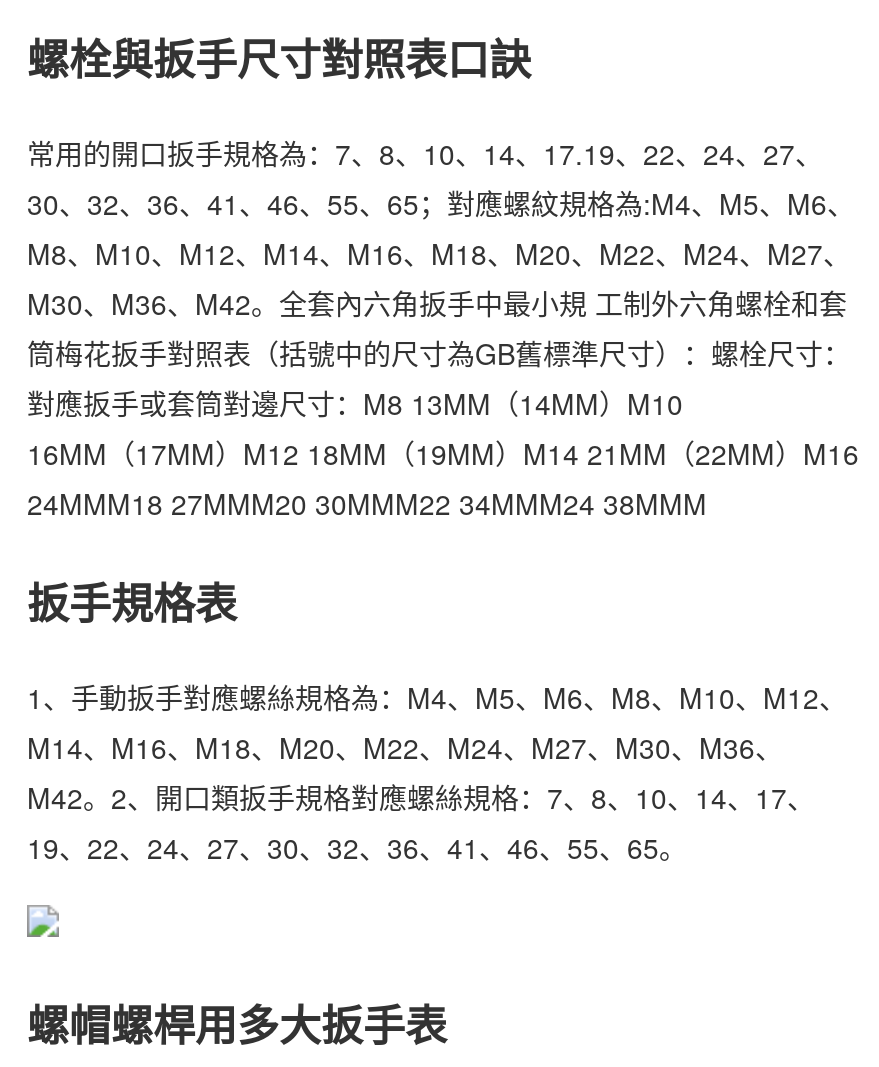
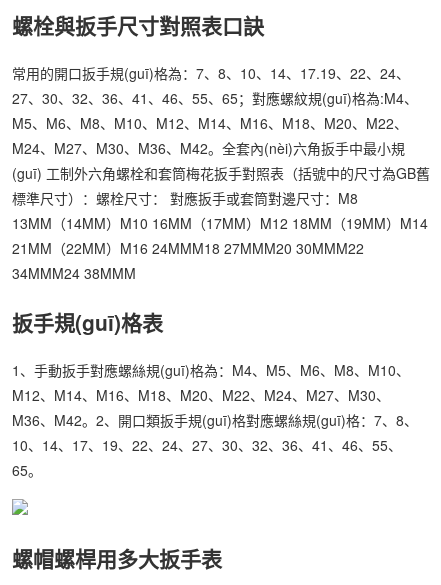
- 常用的開口扳手規格為：7、8、10、14、17.19、22、24、27、
- 30、32、36、41、46、55、65；對應螺紋規格為:M4、M5、M6、
- M8、M10、M12、M14、M16、M18、M20、M22、M24、M27、
- M30、M36、M42。全套內六角扳手中最小規 工制外六角螺栓和套
- 筒梅花扳手對照表（括號中的尺寸為GB舊標準尺寸）：螺栓尺寸：
- 對應扳手或套筒對邊尺寸：M8 13MM（14MM）M10
- 16MM（17MM）M12 18MM（19MM）M14 21MM（22MM）M16
- 24MMM18 27MMM20 30MMM22 34MMM24 38MMM
+ 常用的開口扳手規(guī)格為：7、8、10、14、17.19、22、24、
+ 27、30、32、36、41、46、55、65；對應螺紋規(guī)格為:M4、
+ M5、M6、M8、M10、M12、M14、M16、M18、M20、M22、
+ M24、M27、M30、M36、M42。全套內(nèi)六角扳手中最小規
+ (guī) 工制外六角螺栓和套筒梅花扳手對照表（括號中的尺寸為GB舊
+ 標準尺寸）：螺栓尺寸： 對應扳手或套筒對邊尺寸：M8
+ 13MM（14MM）M10 16MM（17MM）M12 18MM（19MM）M14
+ 21MM（22MM）M16 24MMM18 27MMM20 30MMM22
+ 34MMM24 38MMM

- 扳手規格表
+ 扳手規(guī)格表

- 1、手動扳手對應螺絲規格為：M4、M5、M6、M8、M10、M12、
- M14、M16、M18、M20、M22、M24、M27、M30、M36、
- M42。2、開口類扳手規格對應螺絲規格：7、8、10、14、17、
- 19、22、24、27、30、32、36、41、46、55、65。
+ 1、手動扳手對應螺絲規(guī)格為：M4、M5、M6、M8、M10、
+ M12、M14、M16、M18、M20、M22、M24、M27、M30、
+ M36、M42。2、開口類扳手規(guī)格對應螺絲規(guī)格：7、8、
+ 10、14、17、19、22、24、27、30、32、36、41、46、55、
+ 65。
